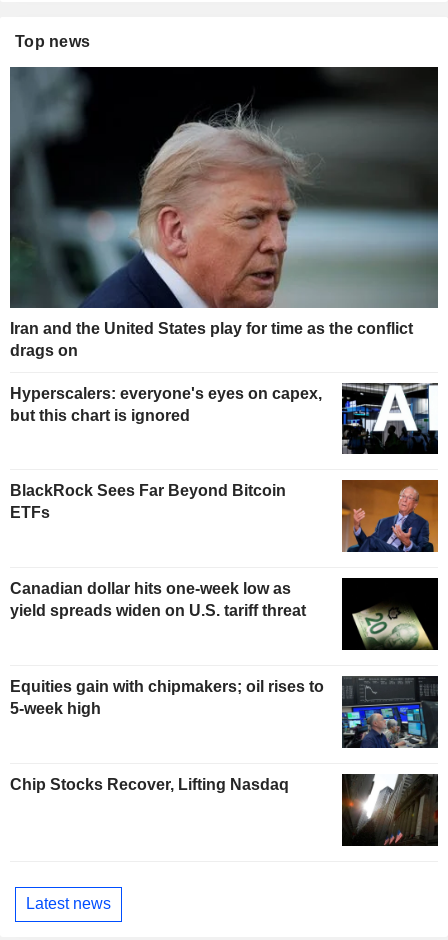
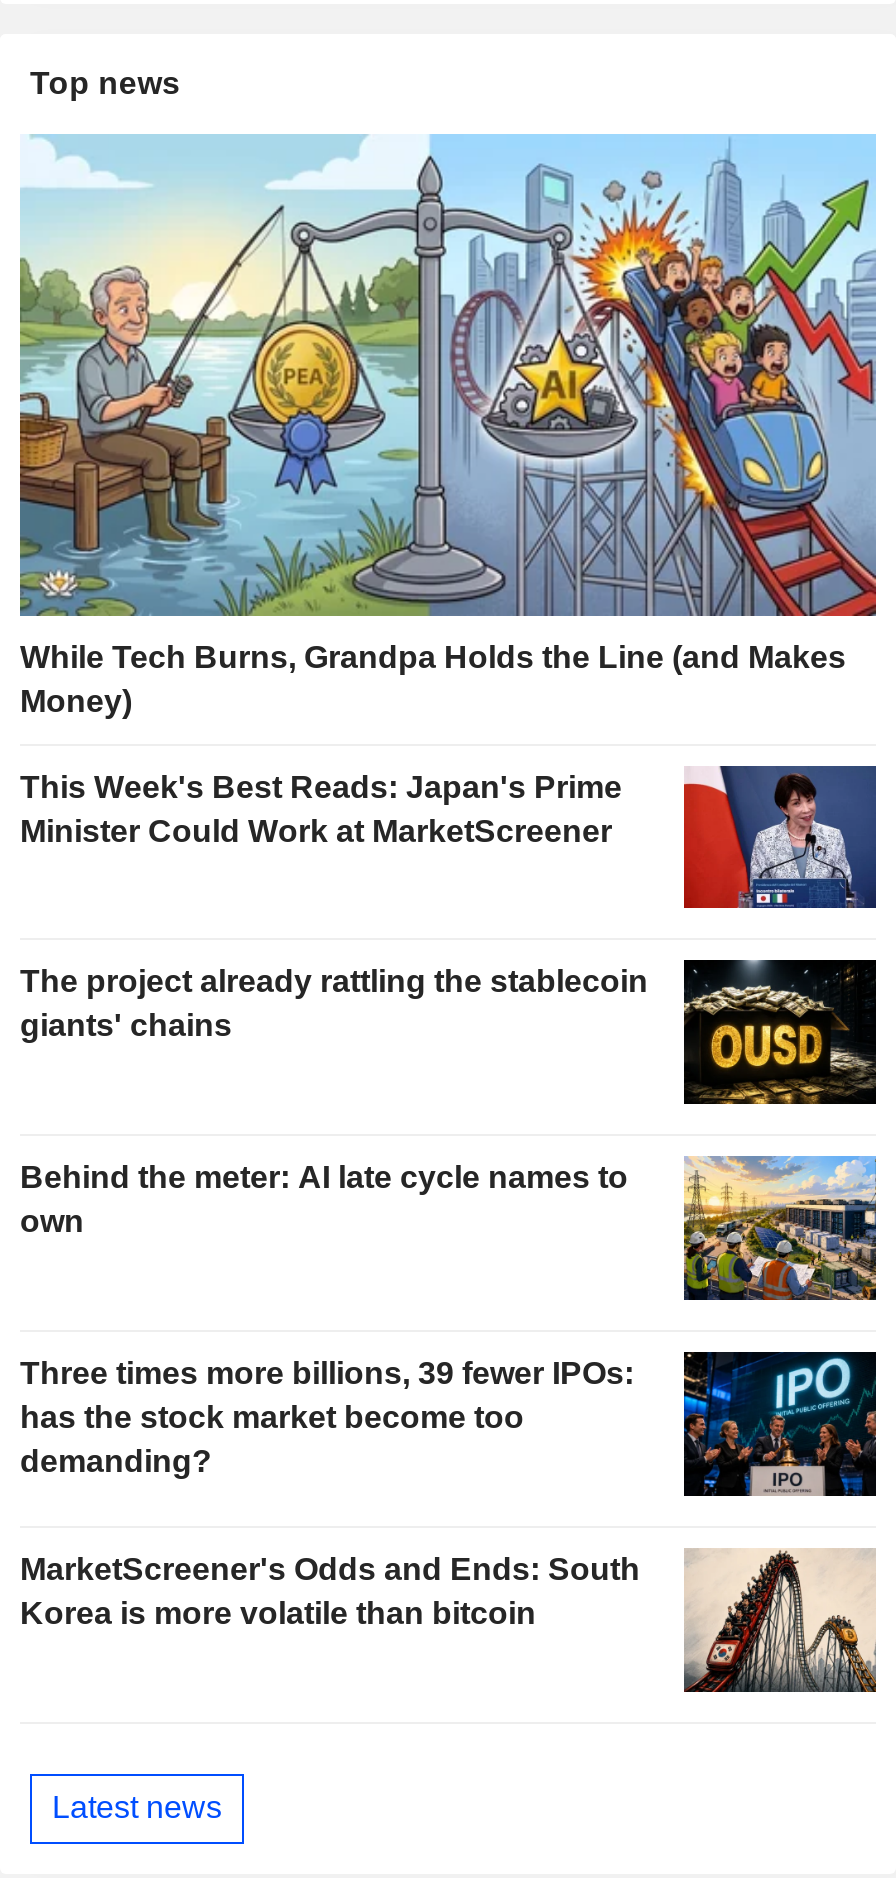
- [image]
- Iran and the United States play for time as the conflict
- drags on
+ [image]
+ While Tech Burns, Grandpa Holds the Line (and Makes
+ Money)

- [image]
- Hyperscalers: everyone's eyes on capex,
- but this chart is ignored
+ [image]
+ This Week's Best Reads: Japan's Prime
+ Minister Could Work at MarketScreener

- BlackRock Sees Far Beyond Bitcoin
- ETFs
+ The project already rattling the stablecoin
+ giants' chains

- [image]
+ [image]

- [image]
- Canadian dollar hits one-week low as
- yield spreads widen on U.S. tariff threat
+ [image]
+ Behind the meter: AI late cycle names to
+ own

- [image]
- Equities gain with chipmakers; oil rises to
- 5-week high
+ [image]
+ Three times more billions, 39 fewer IPOs:
+ has the stock market become too
+ demanding?

- Chip Stocks Recover, Lifting Nasdaq
+ MarketScreener's Odds and Ends: South
+ Korea is more volatile than bitcoin

- [image]
+ [image]
